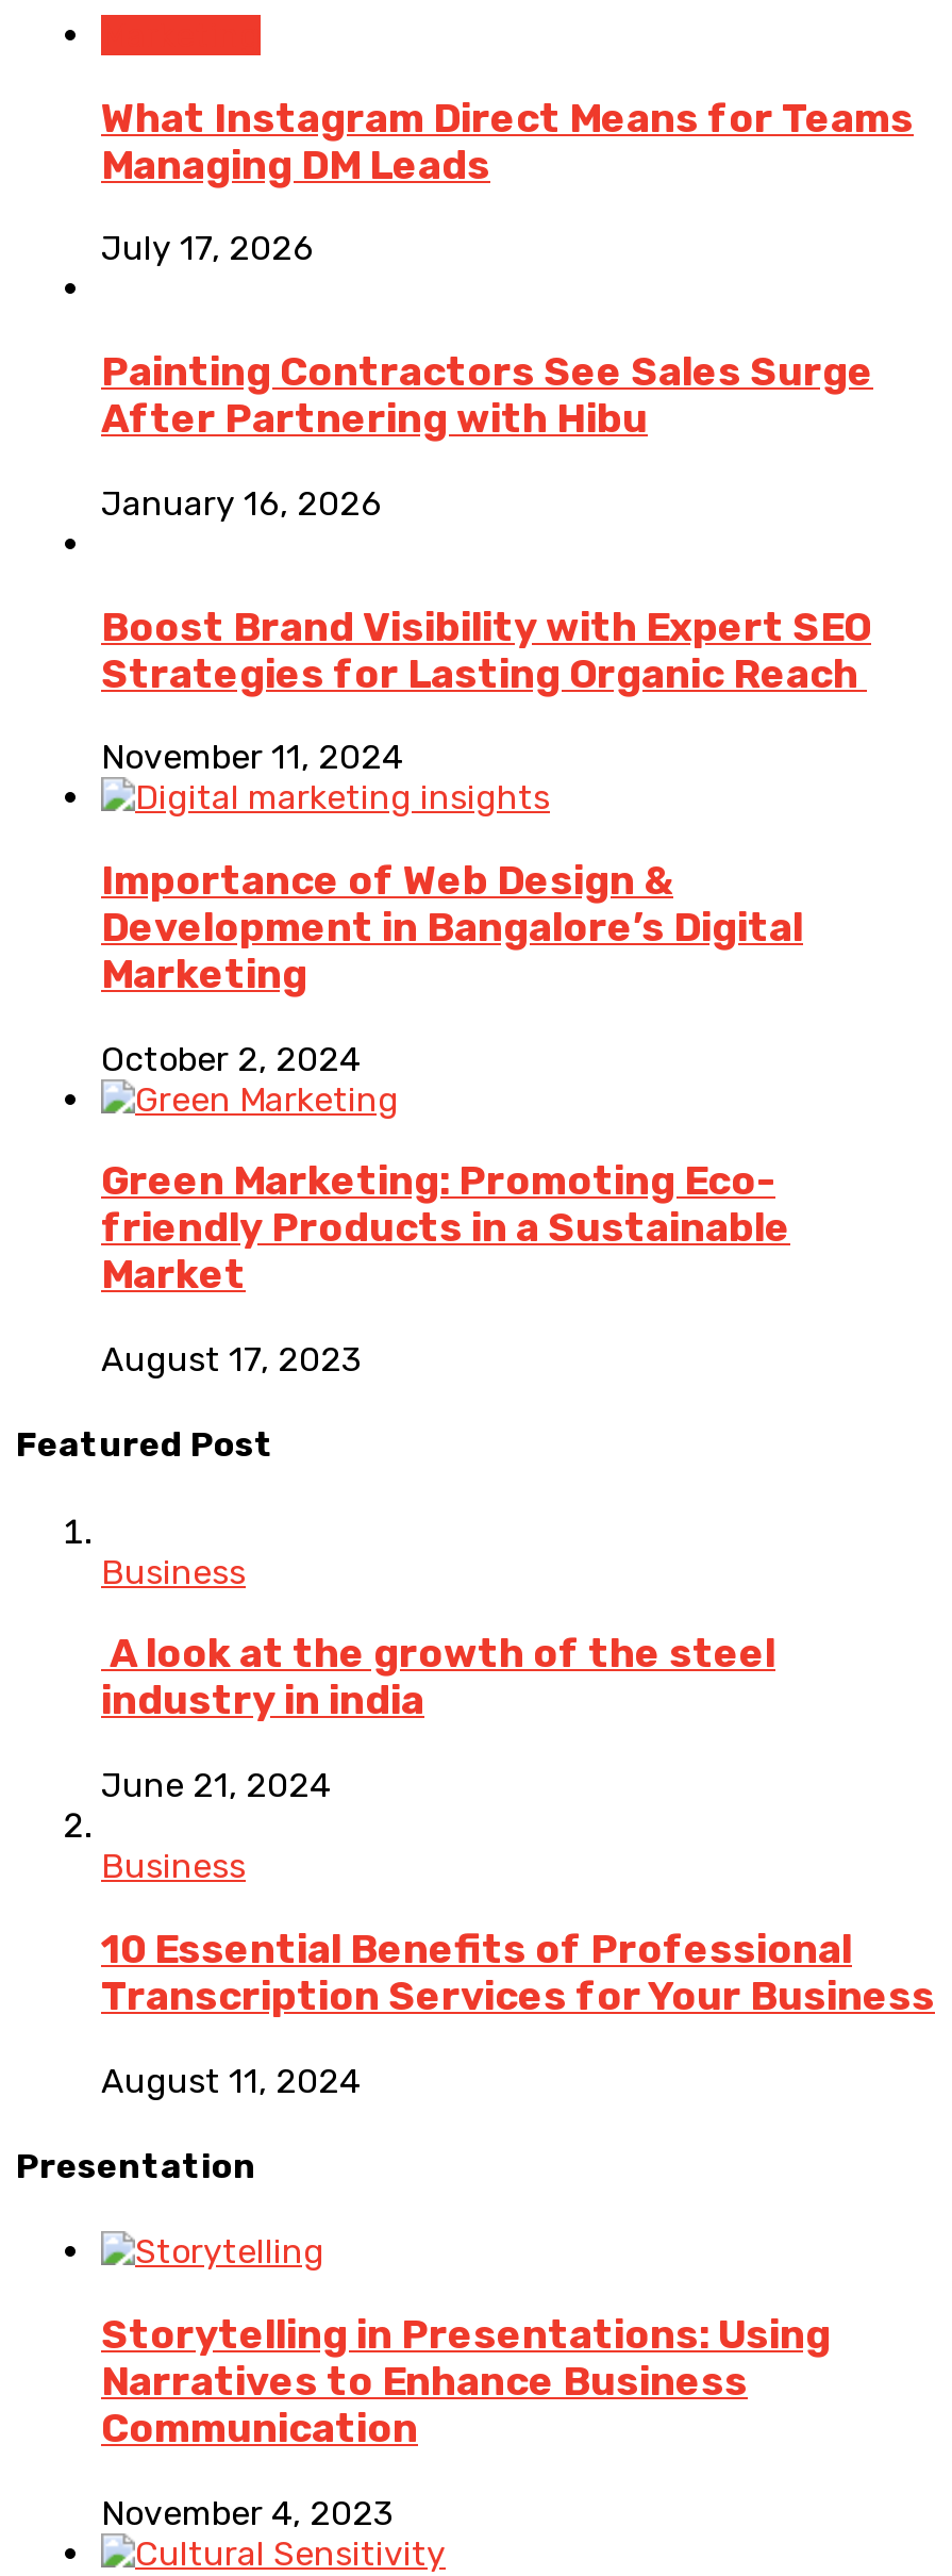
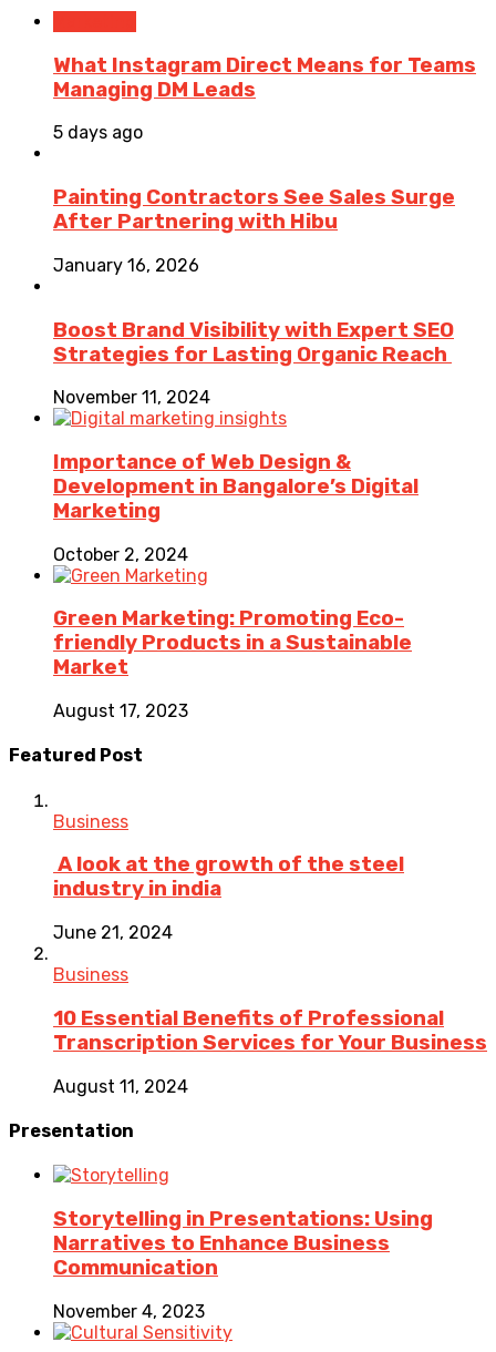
- July 17, 2026
+ 5 days ago
